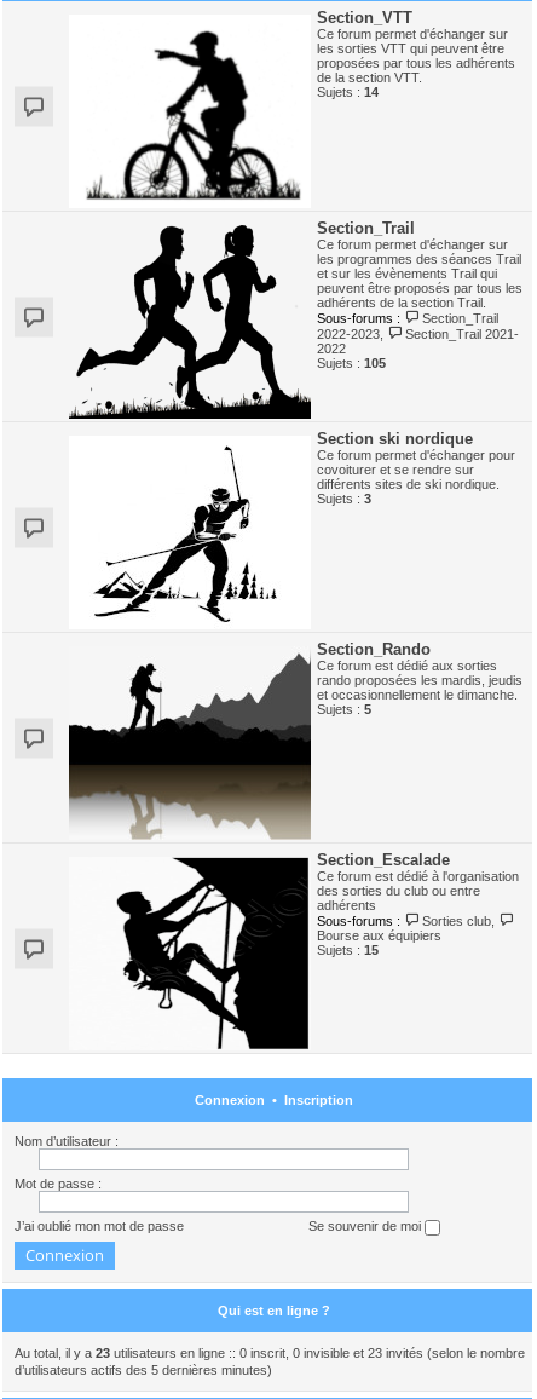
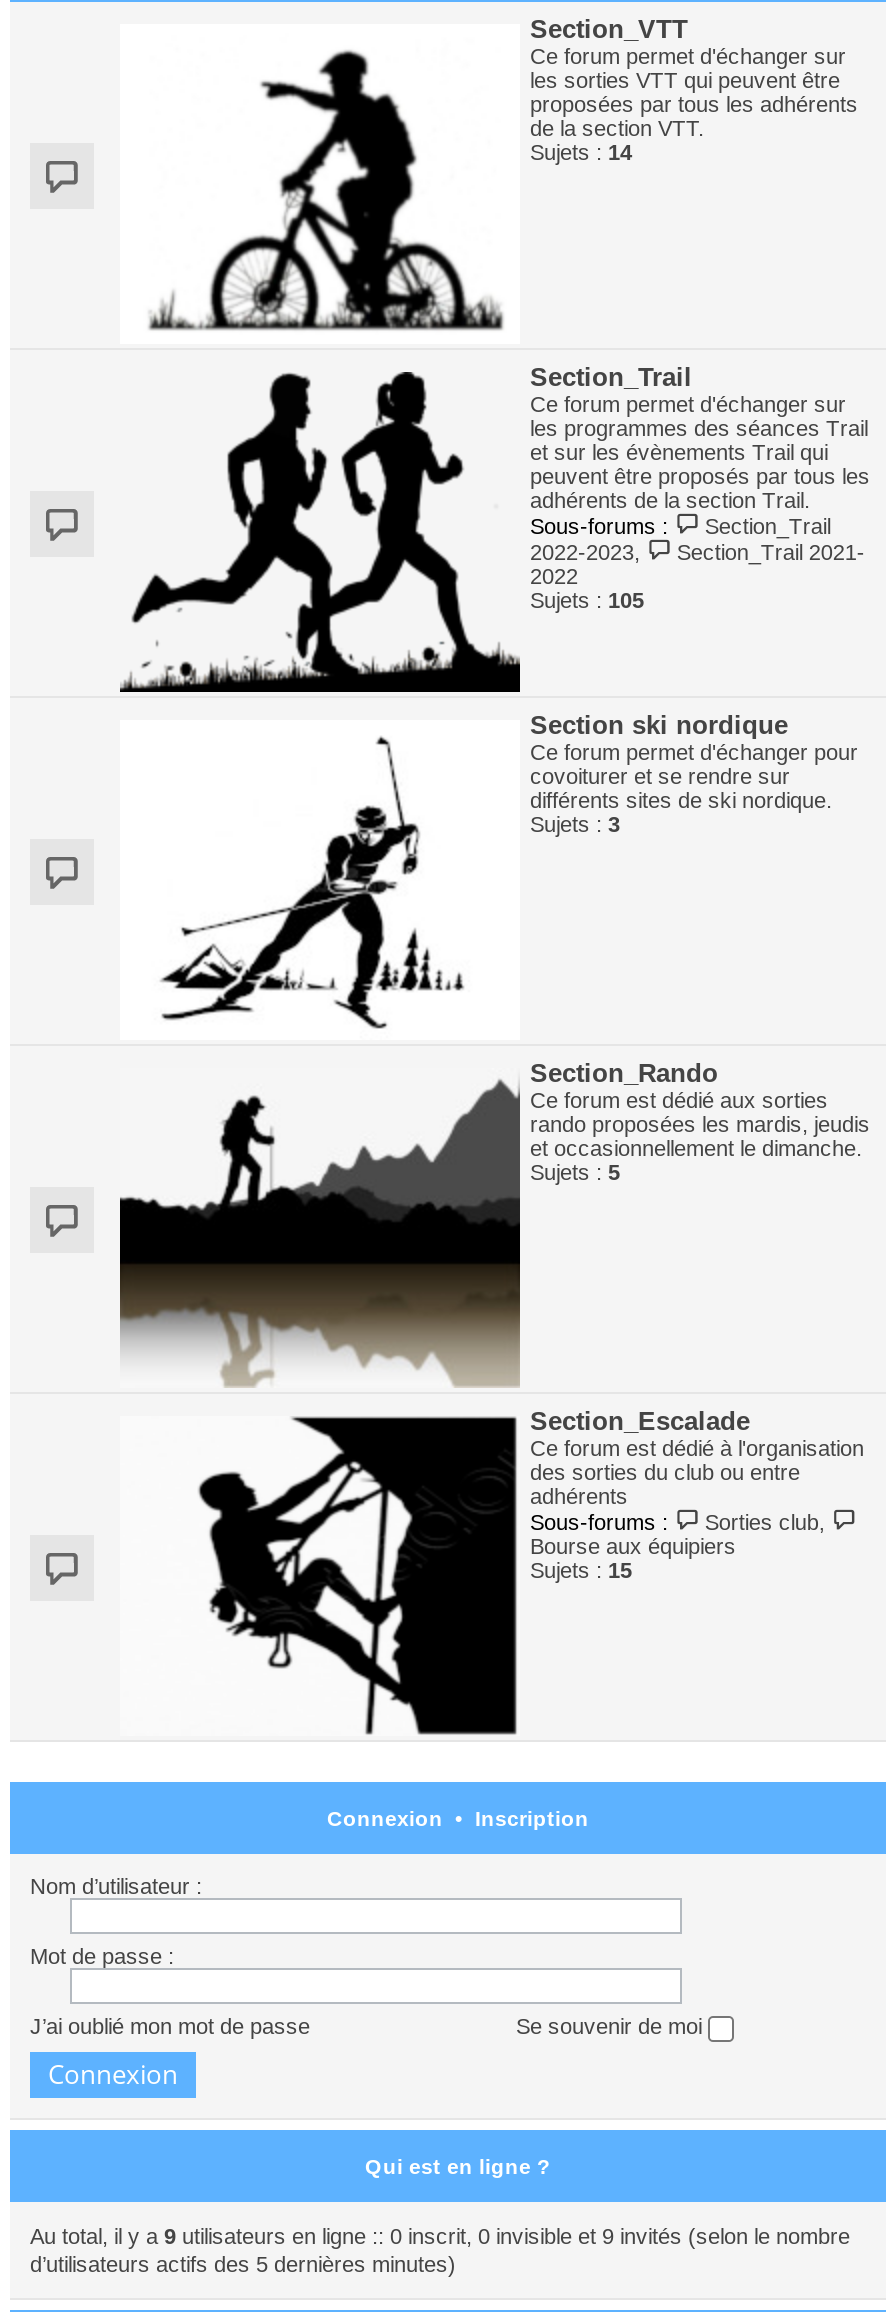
- Au total, il y a 23 utilisateurs en ligne :: 0 inscrit, 0 invisible et 23 invités (selon le nombre
+ Au total, il y a 9 utilisateurs en ligne :: 0 inscrit, 0 invisible et 9 invités (selon le nombre
